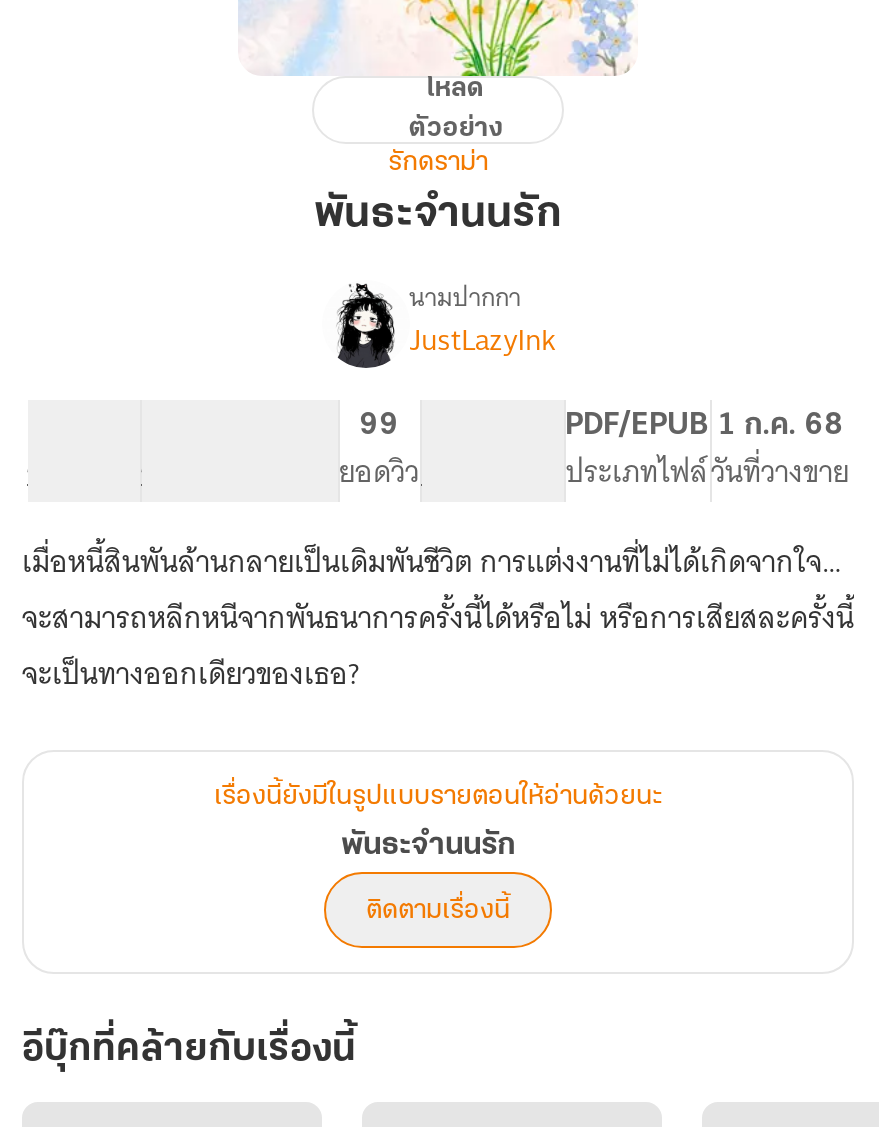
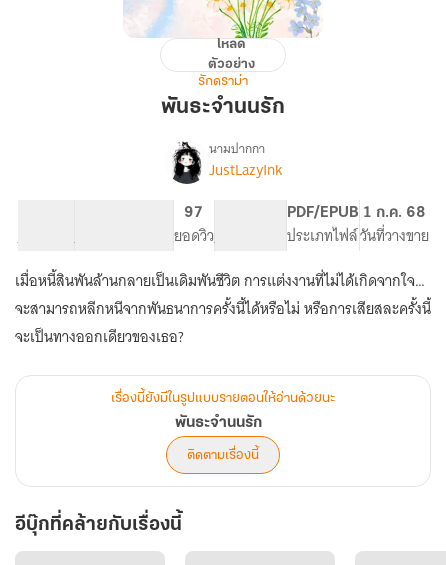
- 99
+ 97
